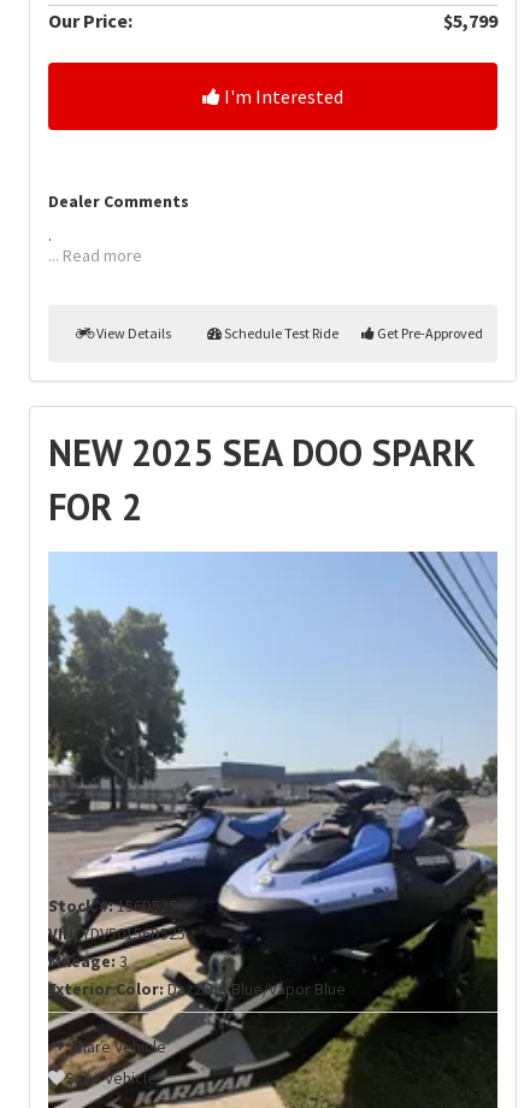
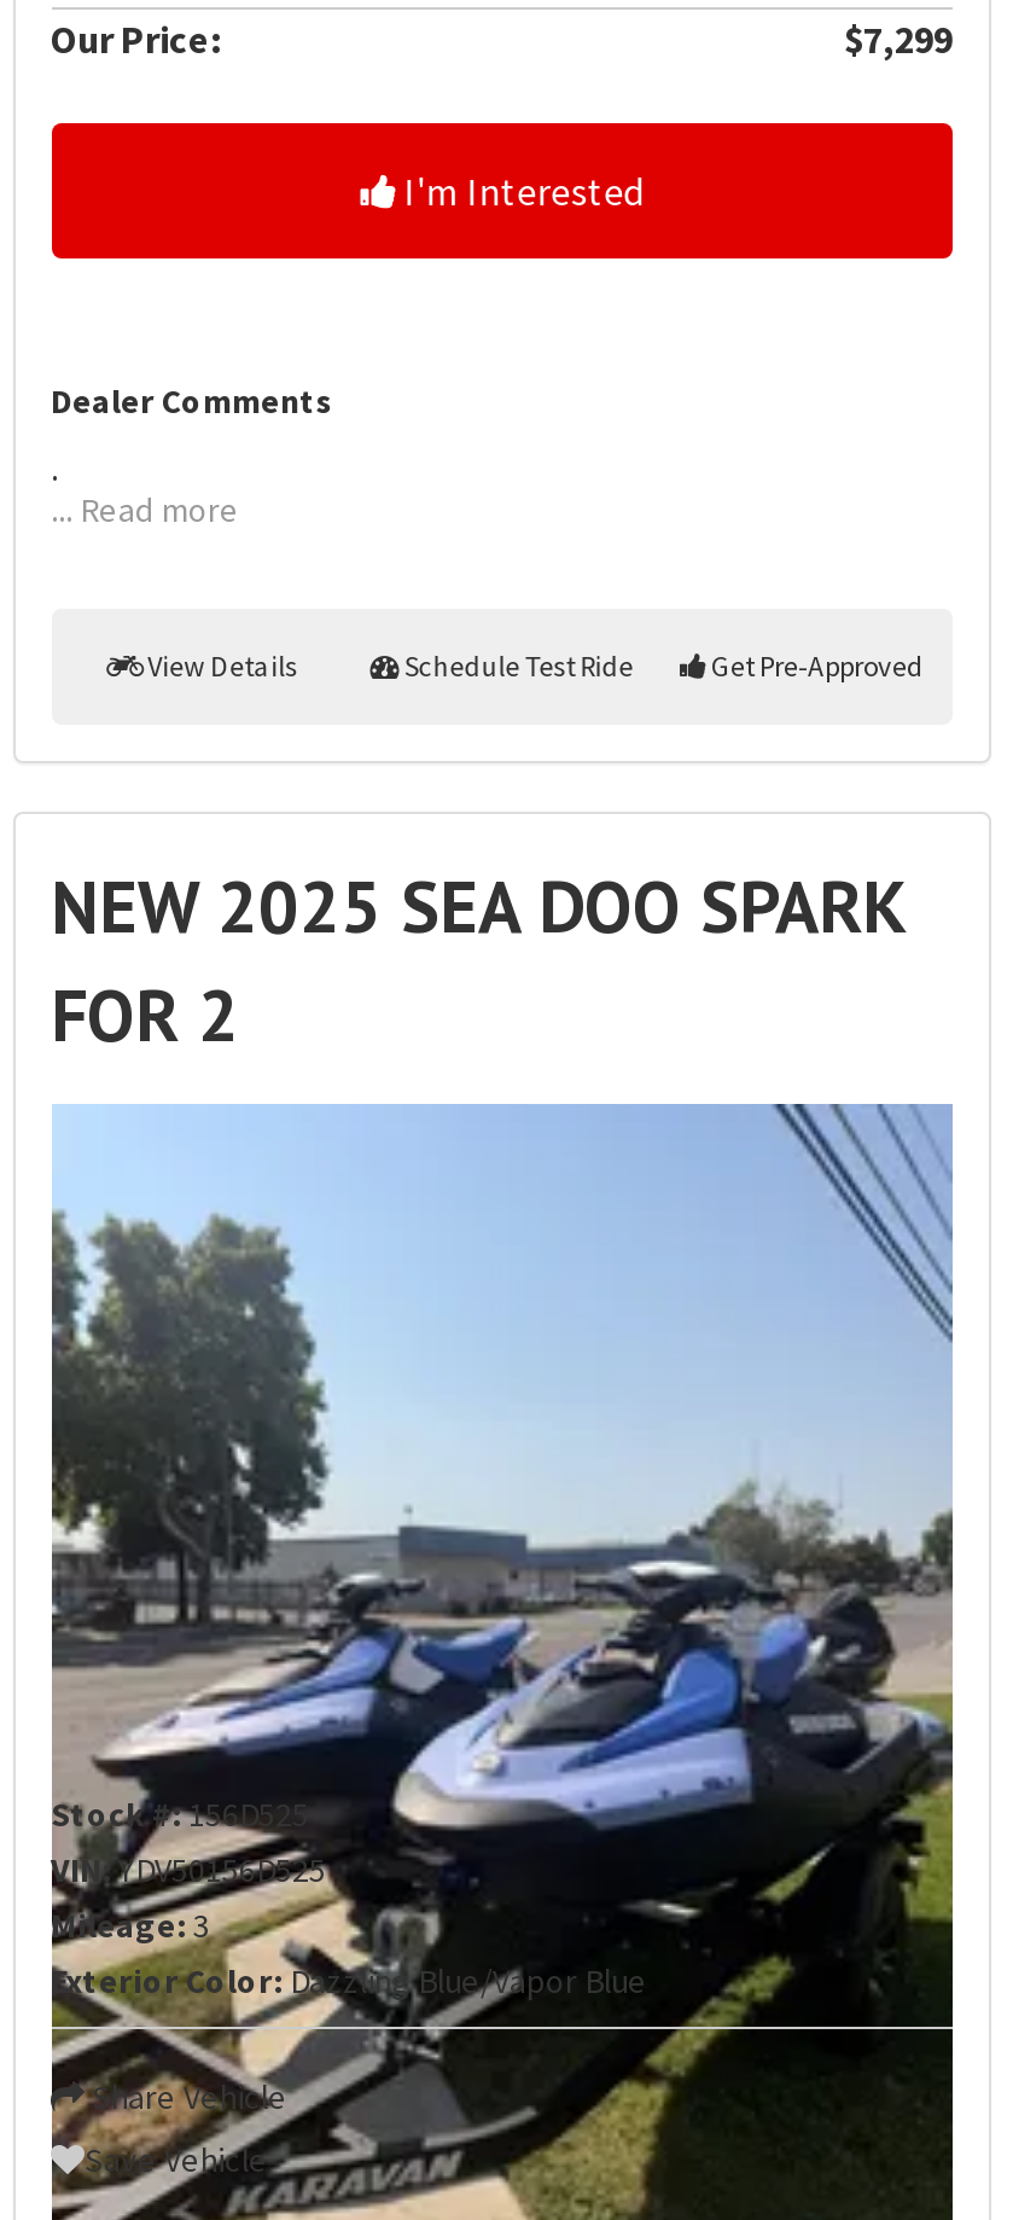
- $5,799
+ $7,299
